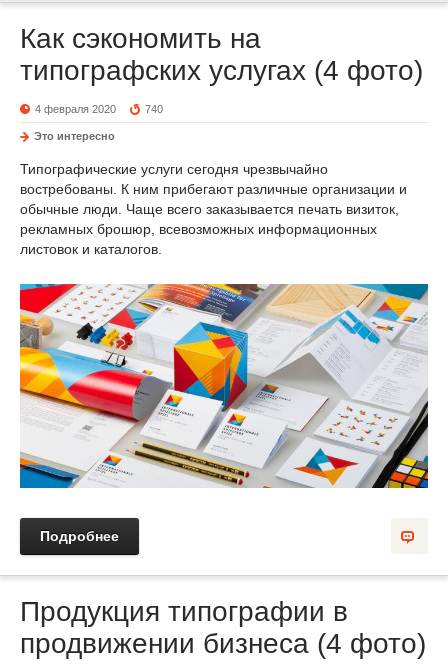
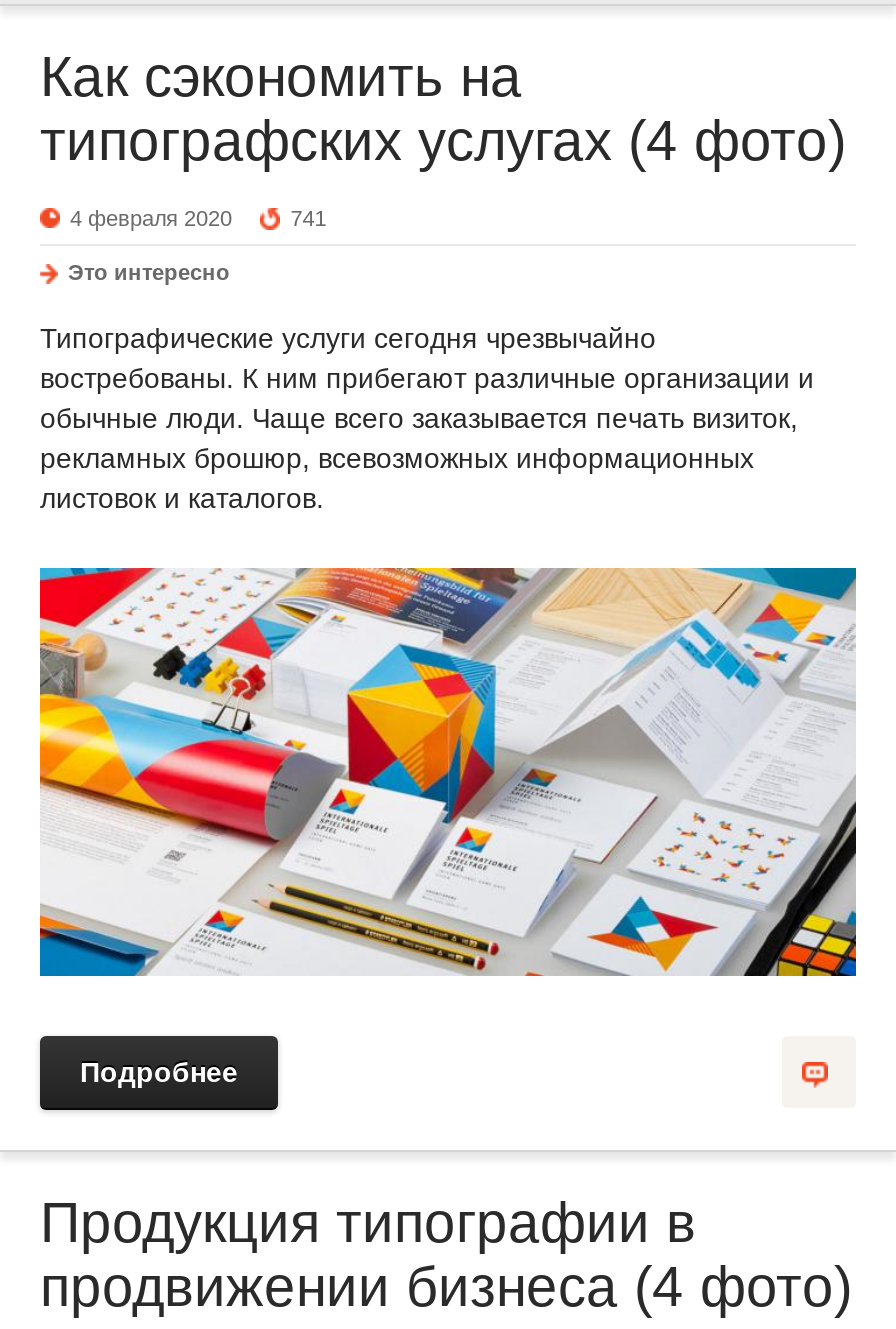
- 740
+ 741
